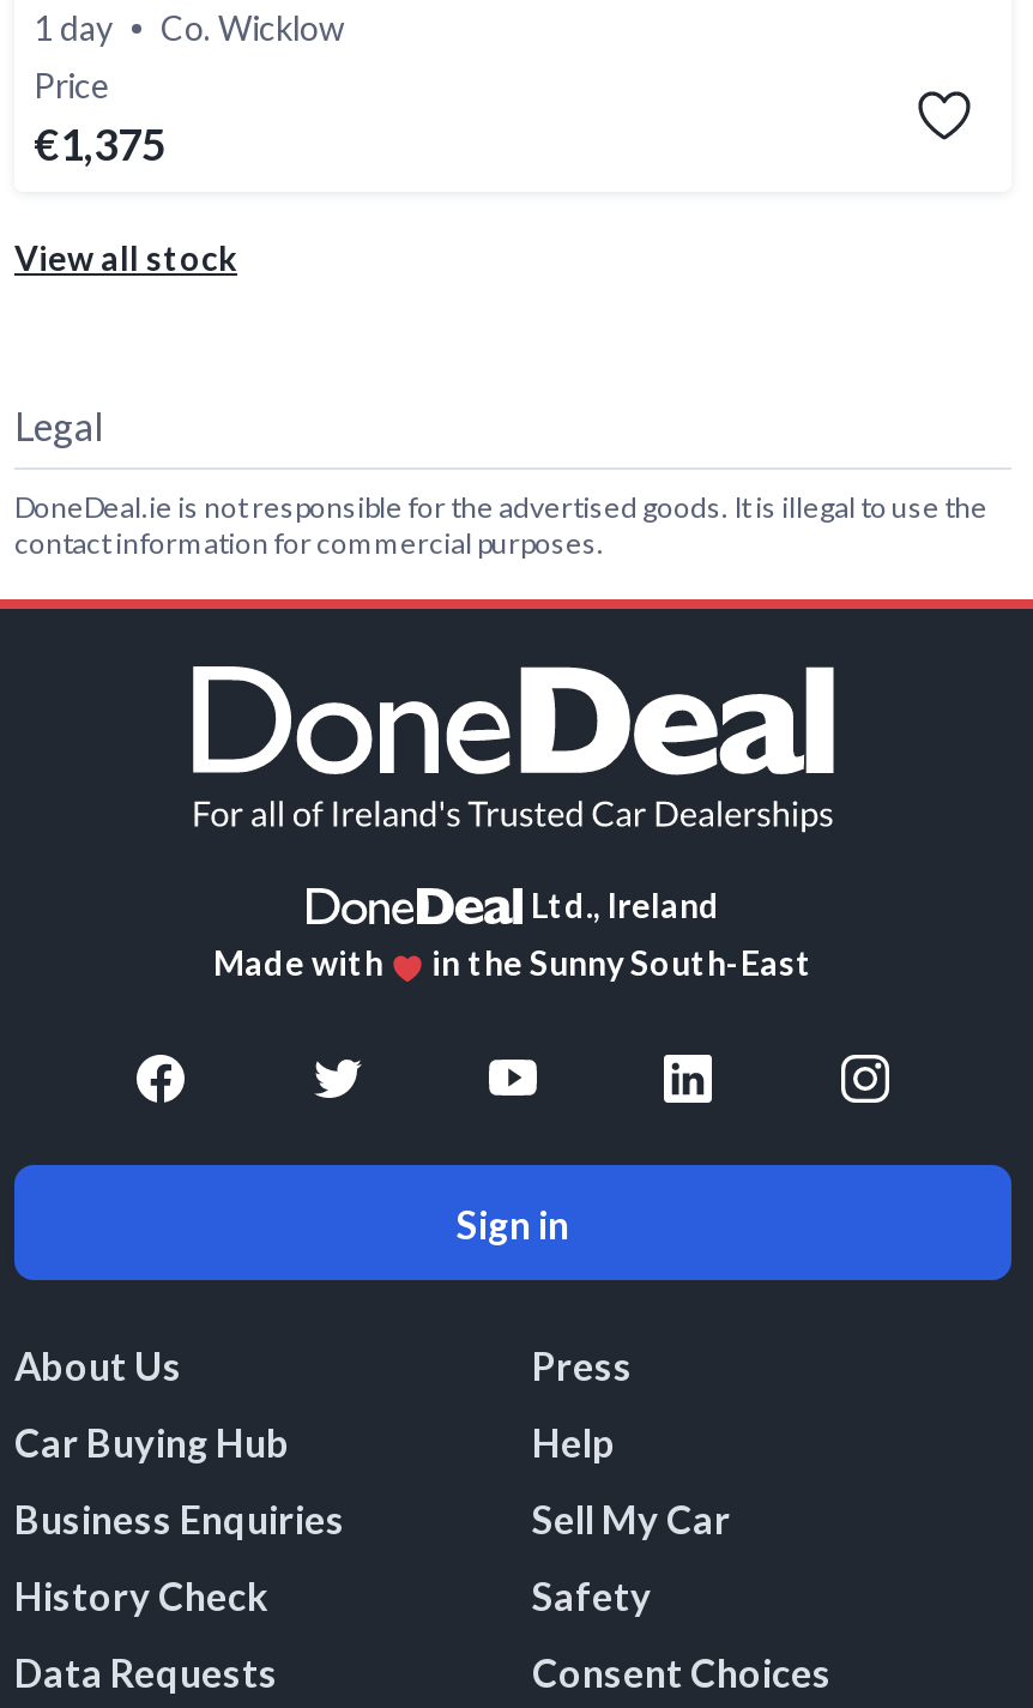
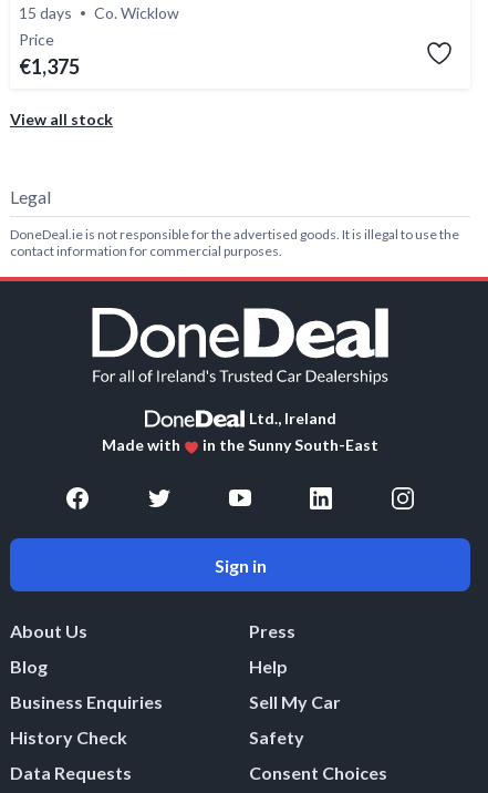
- 1 day Co. Wicklow
+ 15 days Co. Wicklow

- Car Buying Hub
+ Blog
